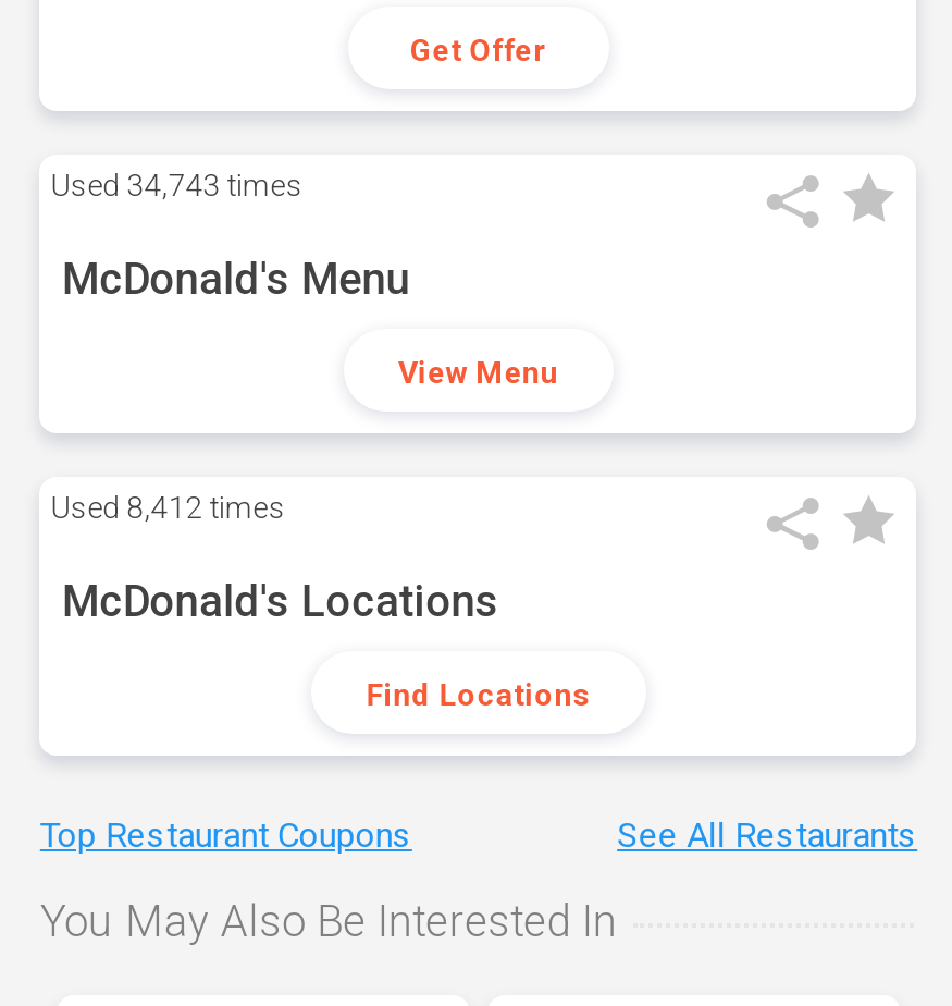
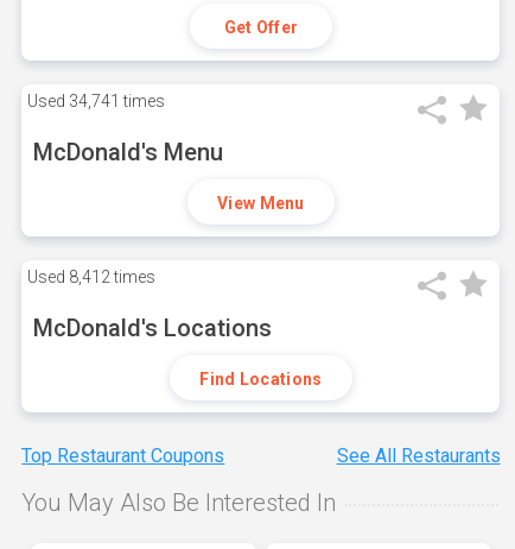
- Used 34,743 times
+ Used 34,741 times
